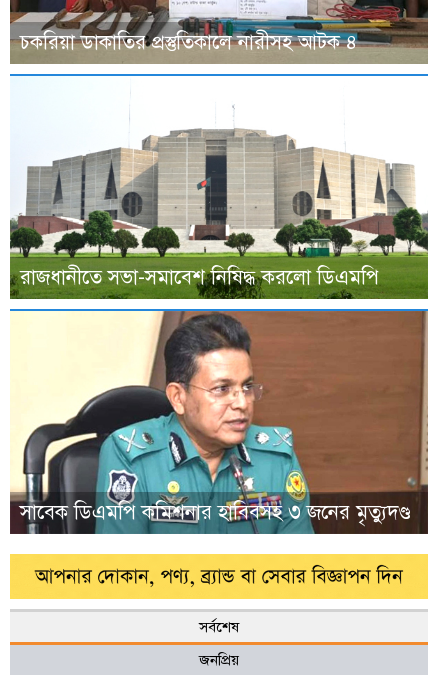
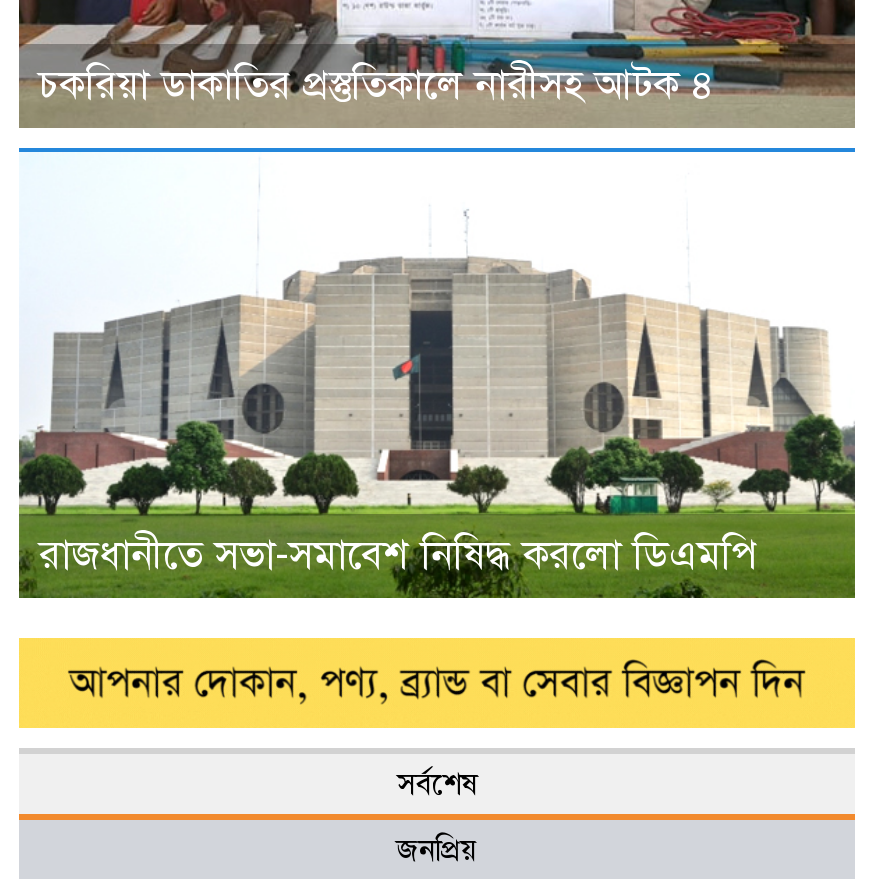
- [image]
- সাবেক ডিএমপি কমিশনার হাবিবসহ ৩ জনের মৃত্যুদণ্ড
